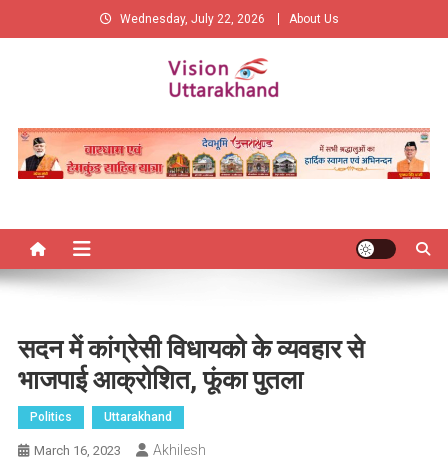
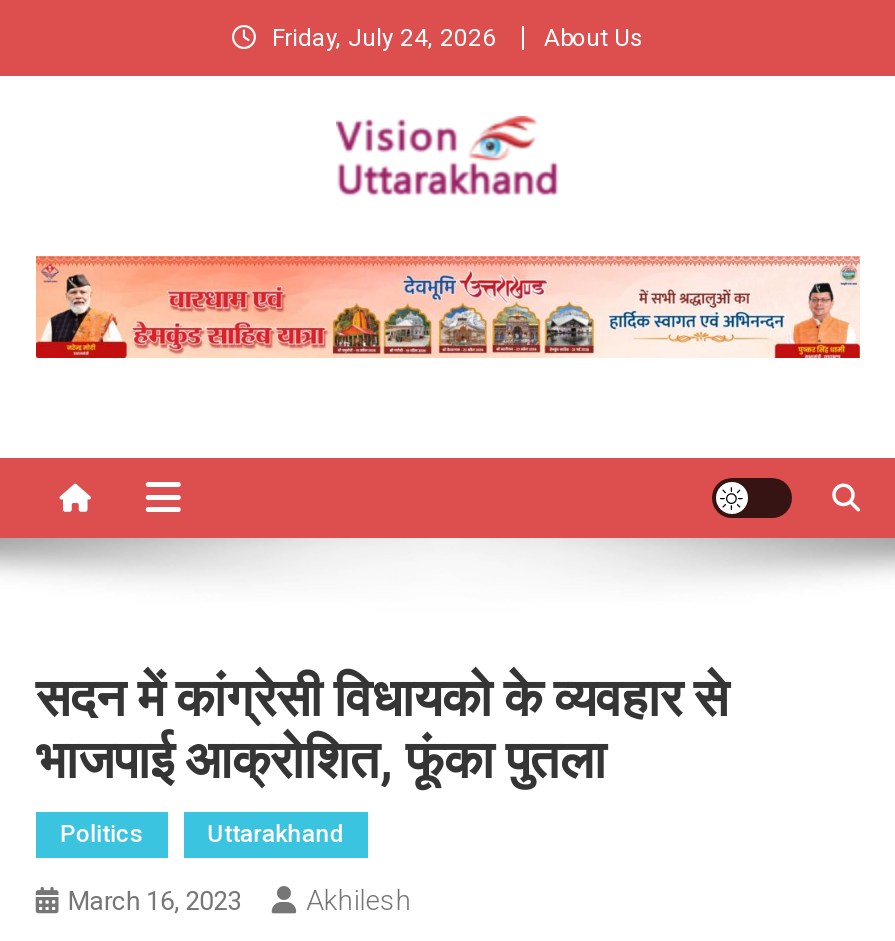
- Wednesday, July 22, 2026
+ Friday, July 24, 2026
